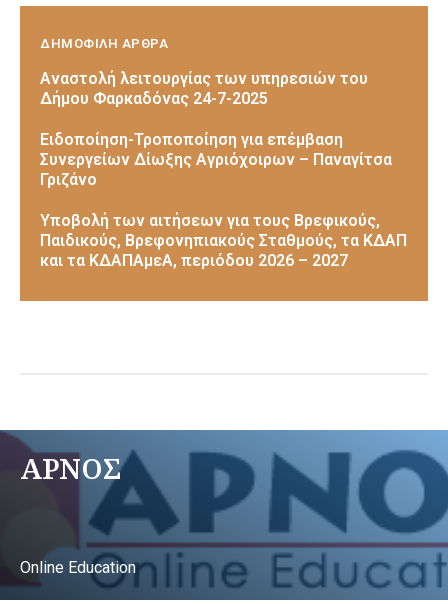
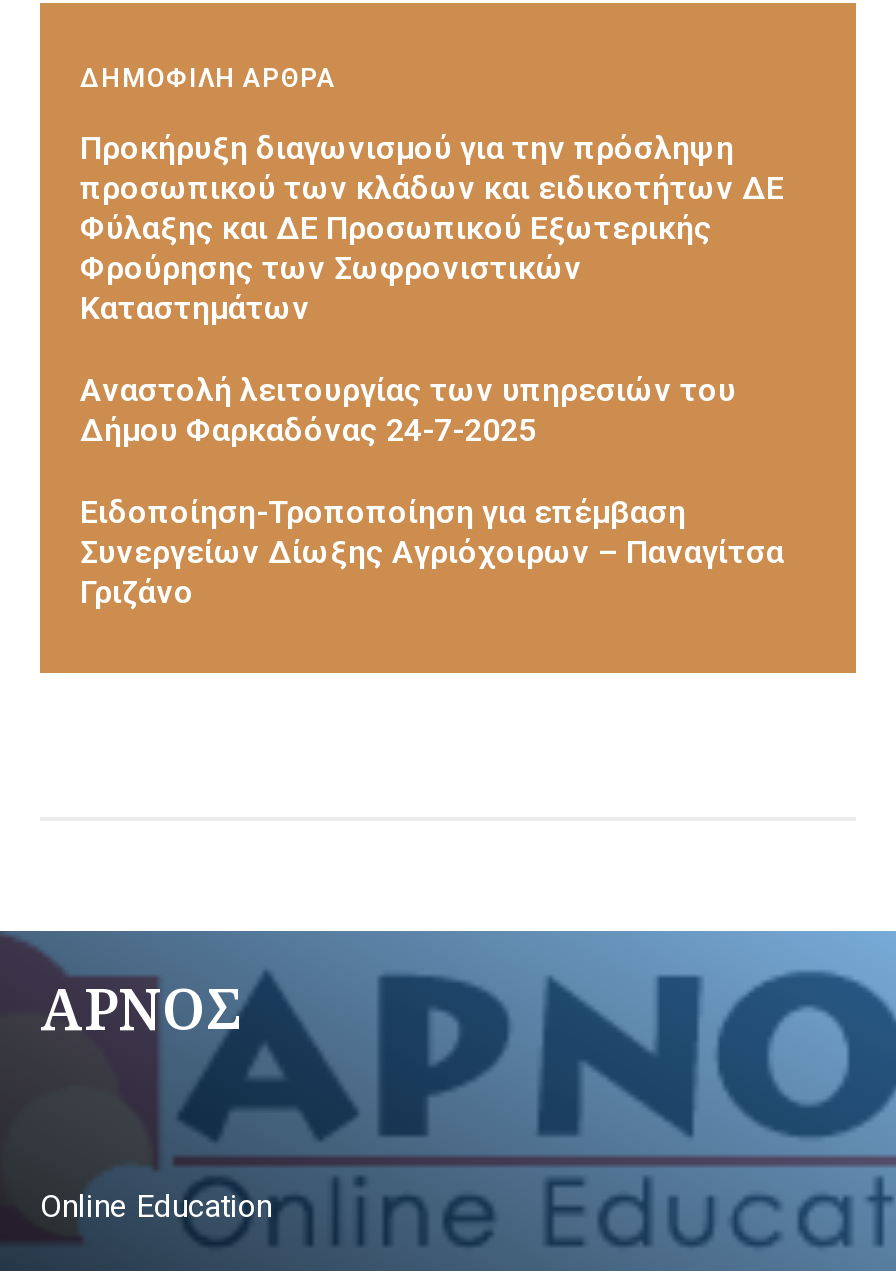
+ Προκήρυξη διαγωνισμού για την πρόσληψη
+ προσωπικού των κλάδων και ειδικοτήτων ΔΕ
+ Φύλαξης και ΔΕ Προσωπικού Εξωτερικής
+ Φρούρησης των Σωφρονιστικών
+ Καταστημάτων

moved down: Αναστολή λειτουργίας των υπηρεσιών του | Δήμου Φαρκαδόνας 24-7-2025 | Ειδοποίηση-Τροποποίηση για επέμβαση | Συνεργείων Δίωξης Αγριόχοιρων – Παναγίτσα | Γριζάνο

- Υποβολή των αιτήσεων για τους Βρεφικούς,
- Παιδικούς, Βρεφονηπιακούς Σταθμούς, τα ΚΔΑΠ
- και τα ΚΔΑΠΑμεΑ, περιόδου 2026 – 2027
